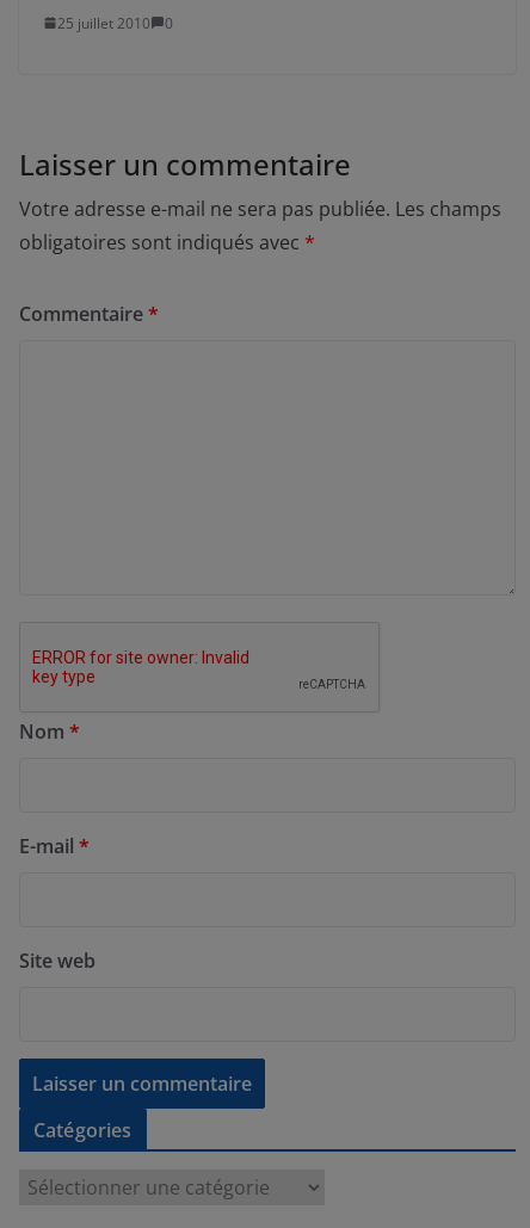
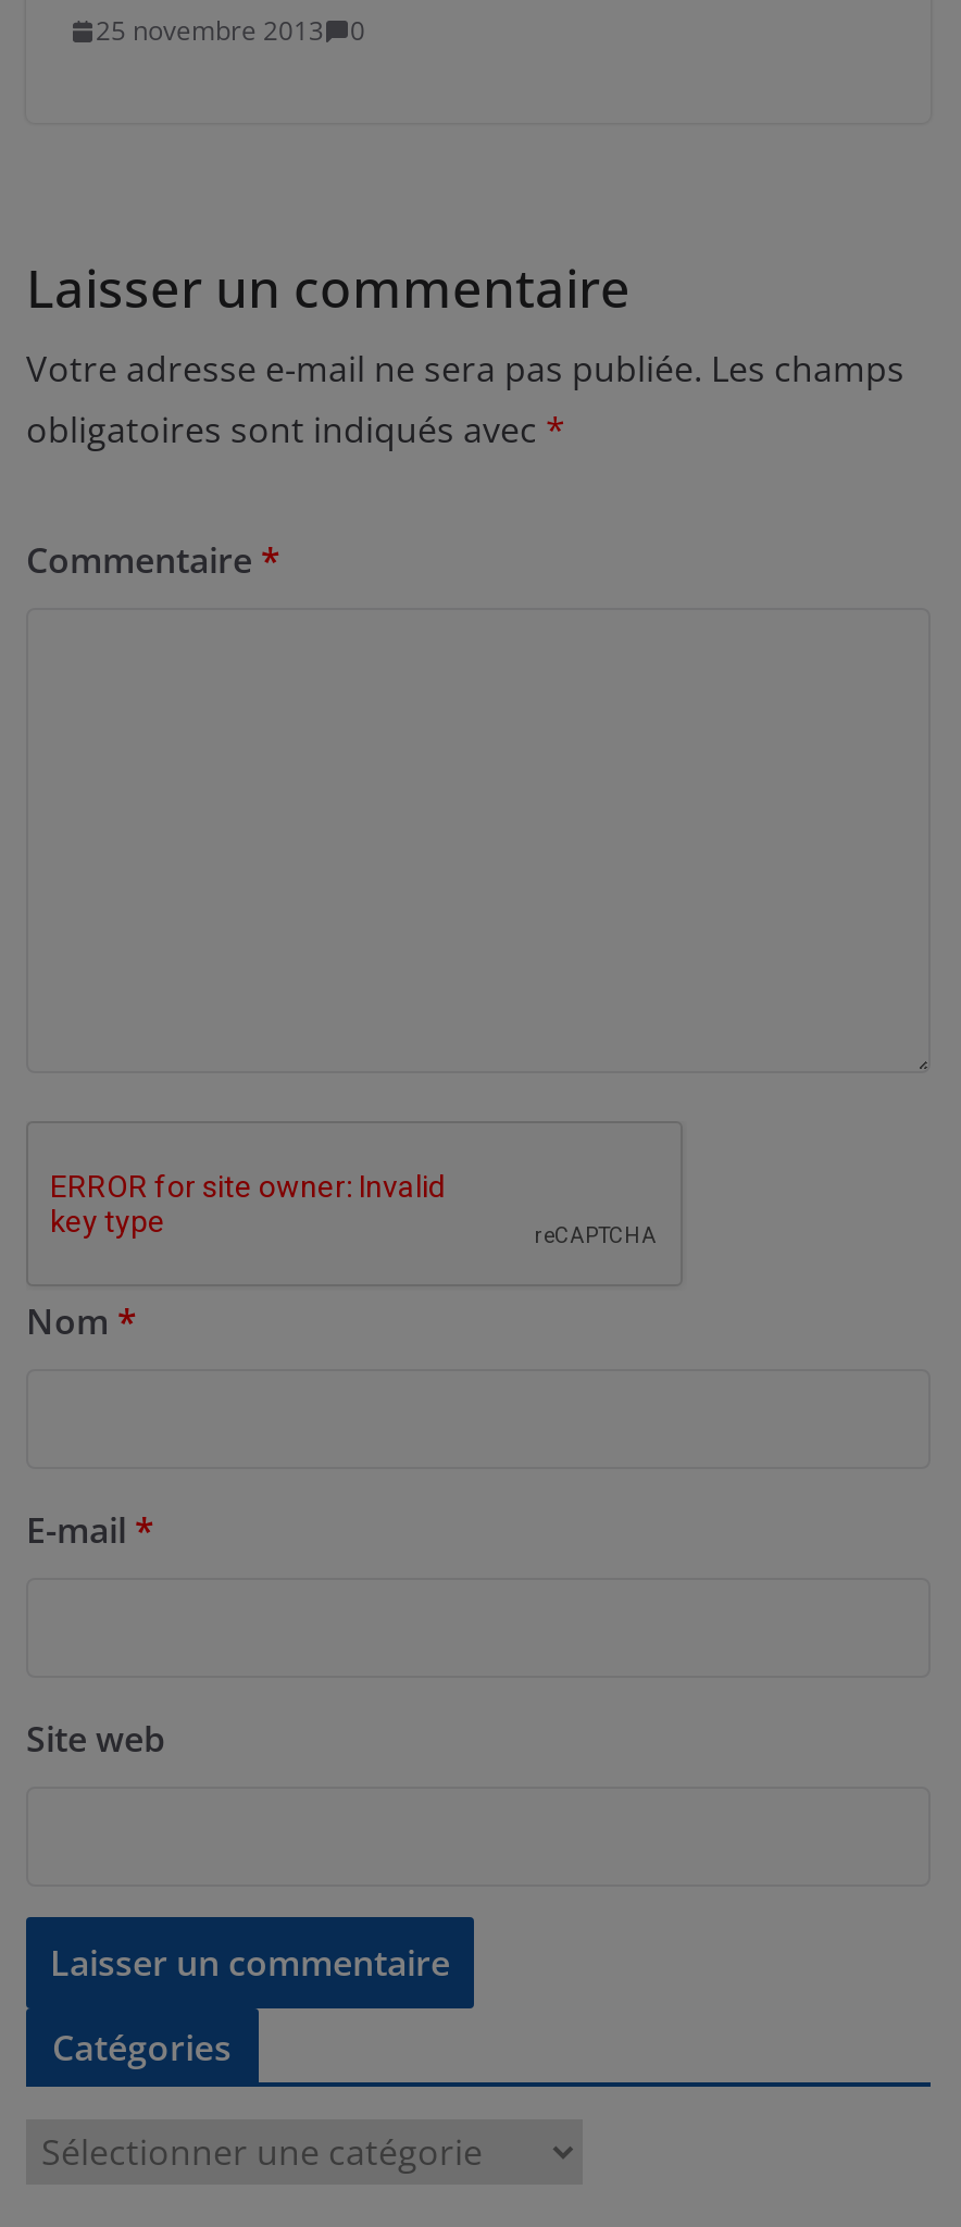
- 25 juillet 2010 0
+ 25 novembre 2013 0
